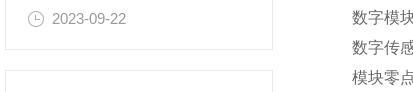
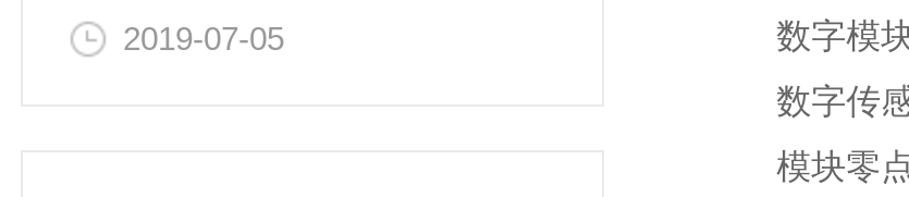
- 2023-09-22
+ 2019-07-05
